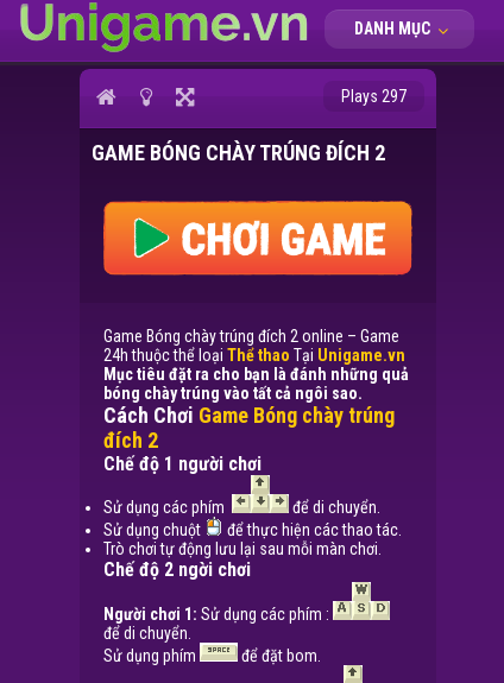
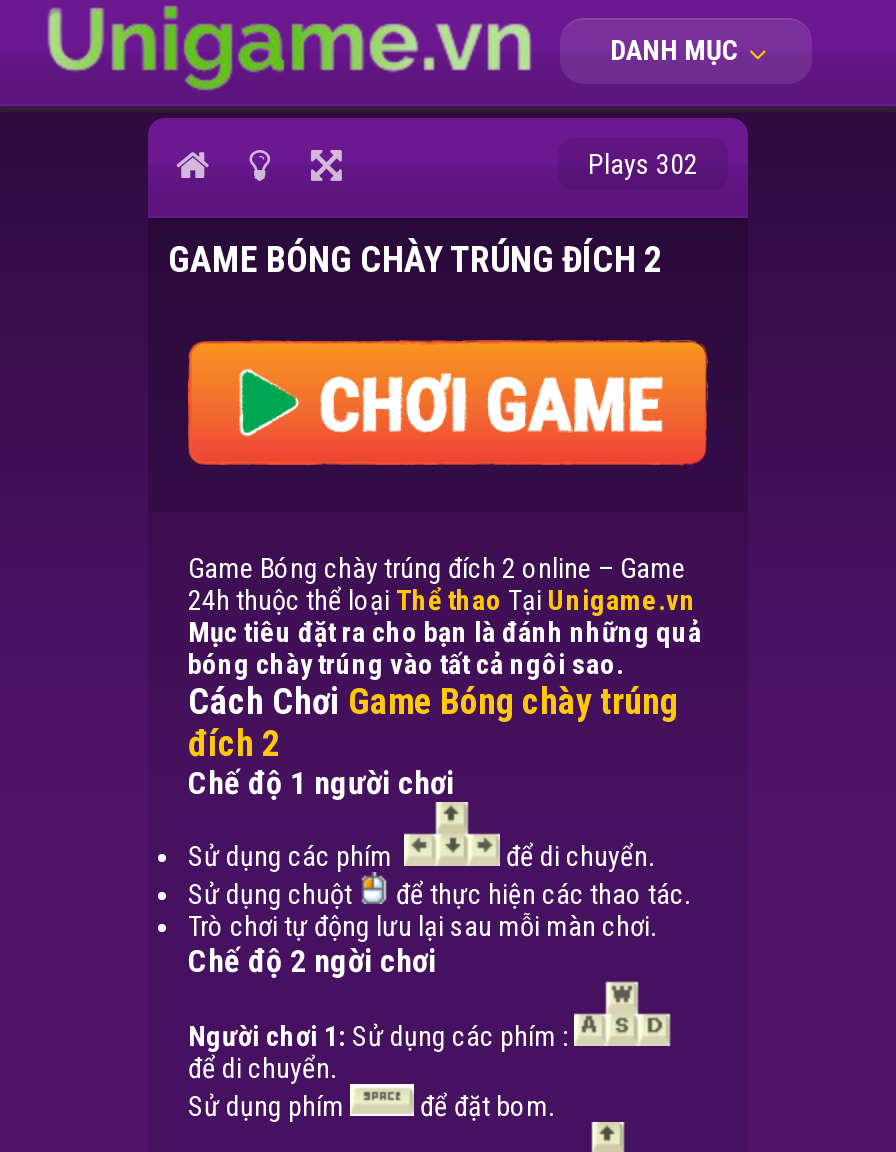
- Plays 297
+ Plays 302
